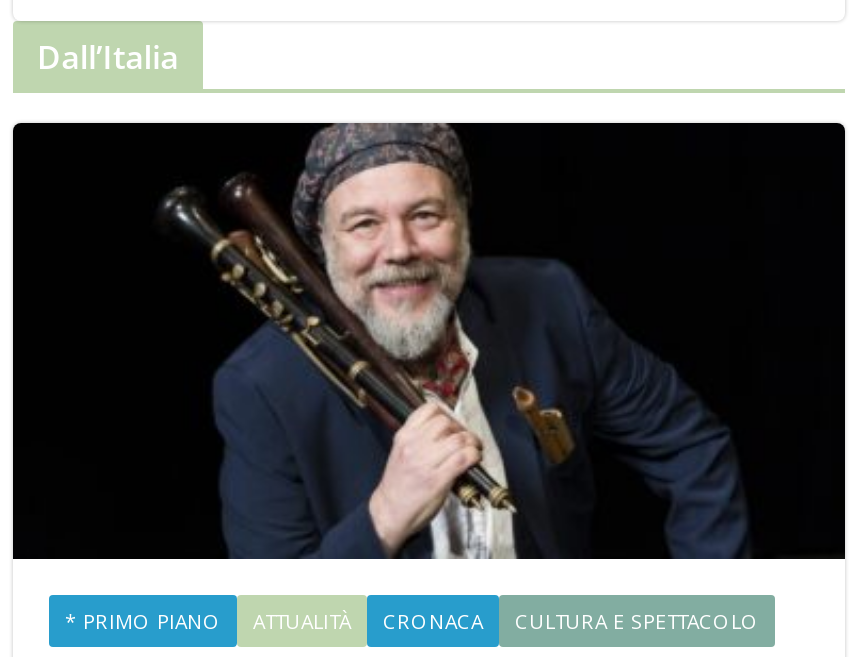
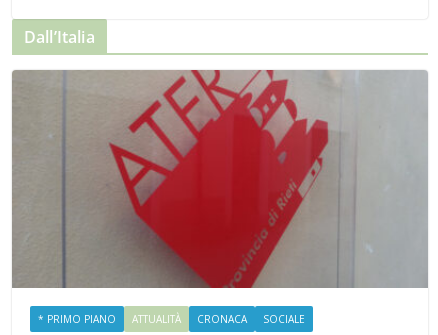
- [image]
- CULTURA E SPETTACOLO
+ [image]
+ SOCIALE
